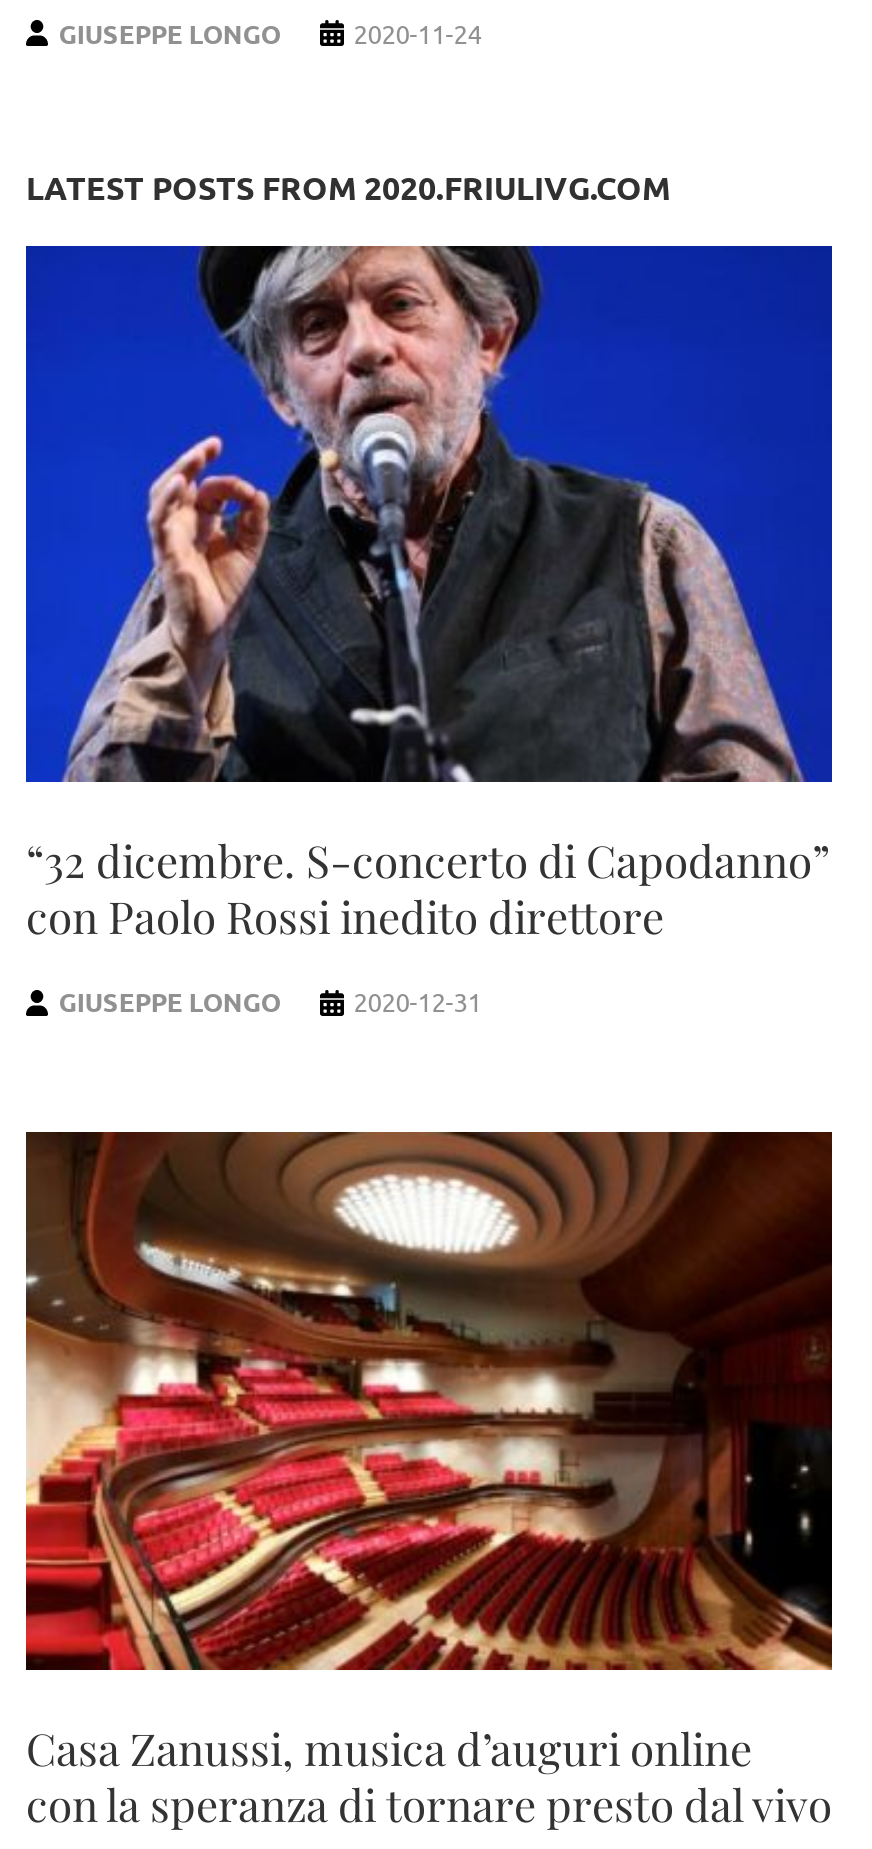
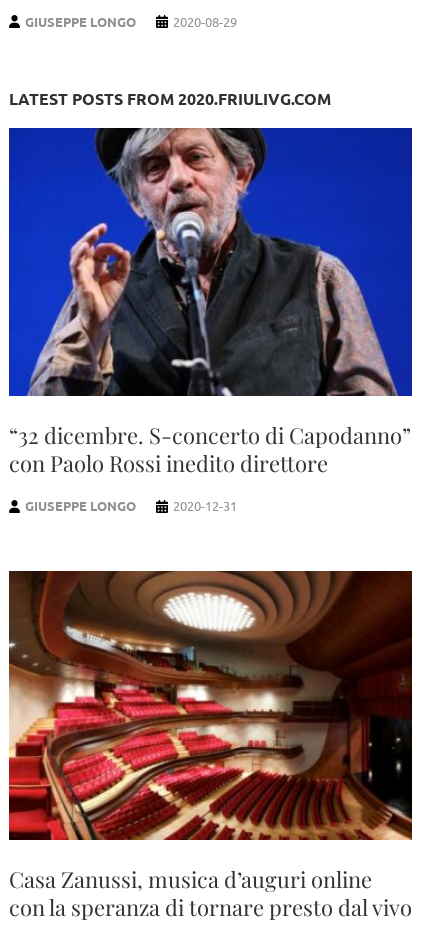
- 2020-11-24
+ 2020-08-29
